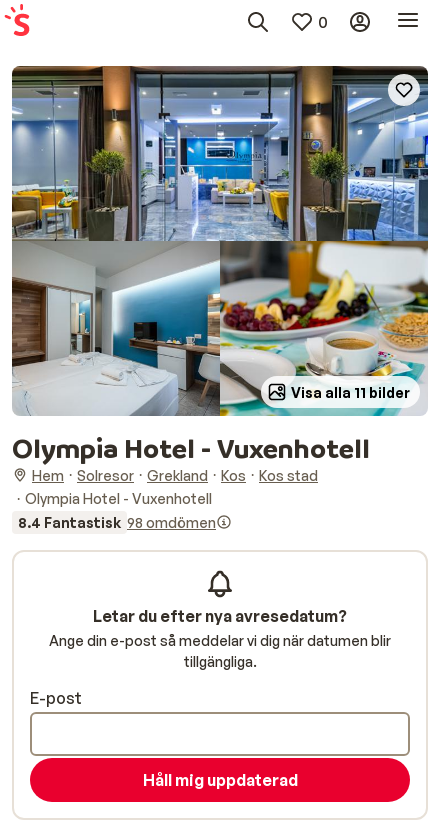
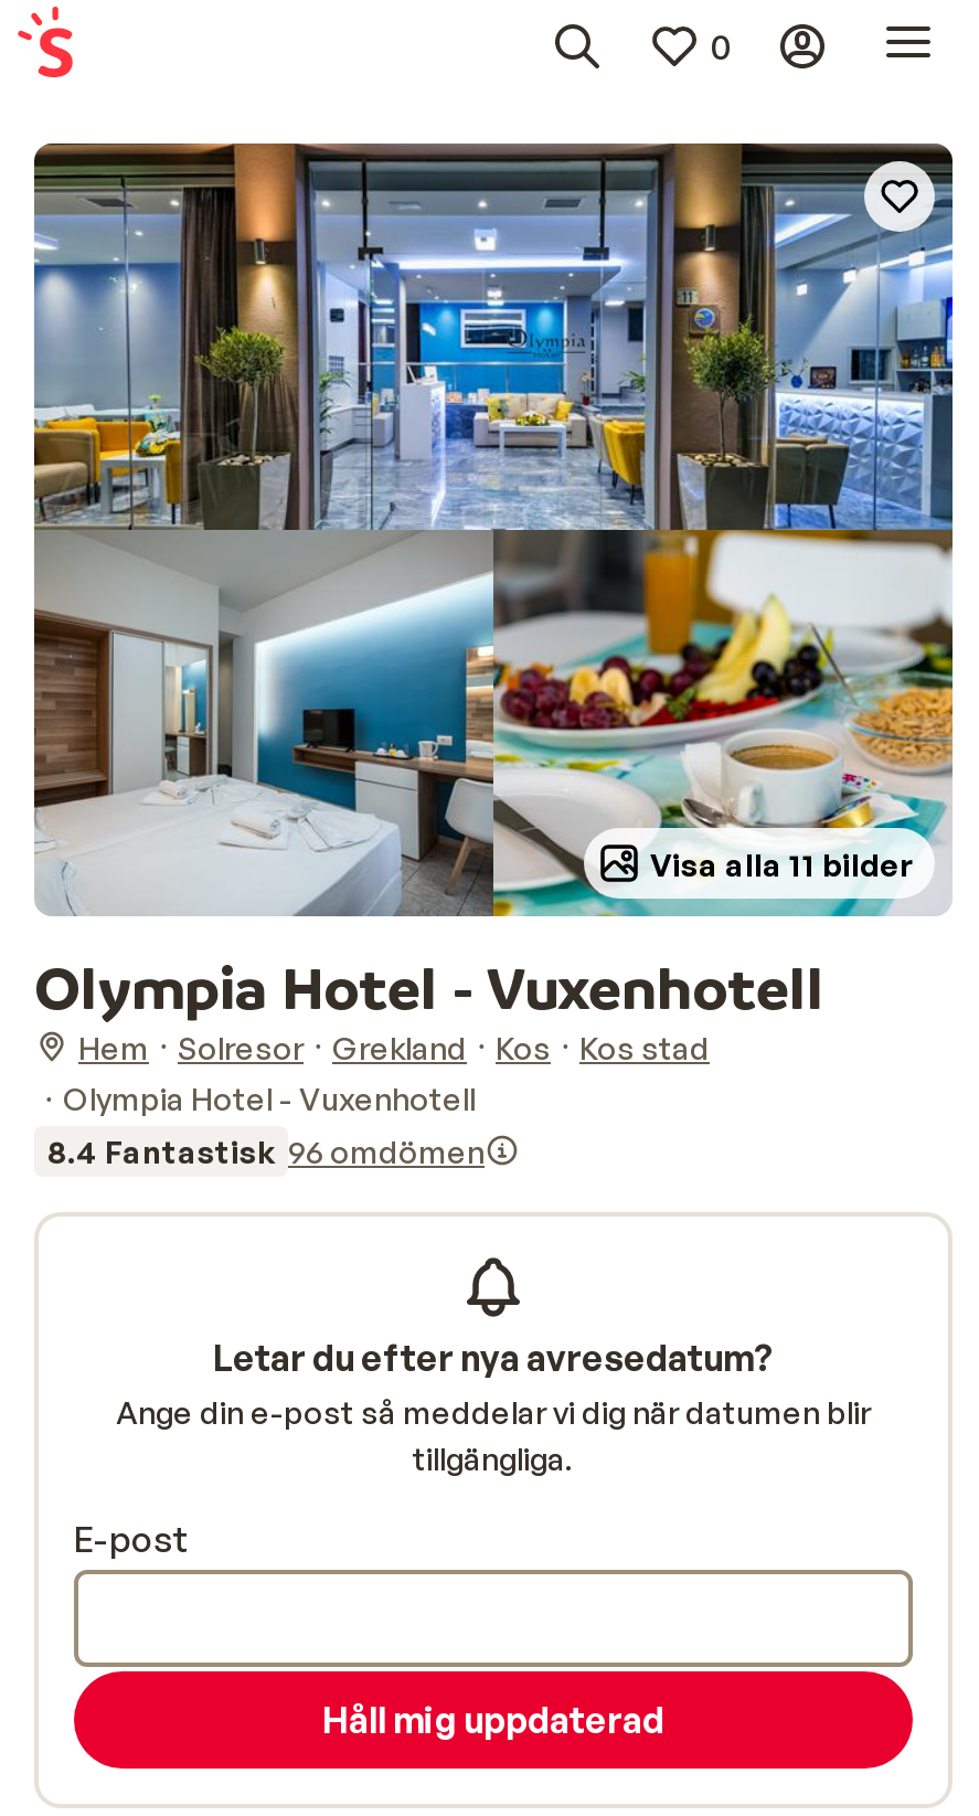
- 8.4 Fantastisk 98 omdömen
+ 8.4 Fantastisk 96 omdömen
